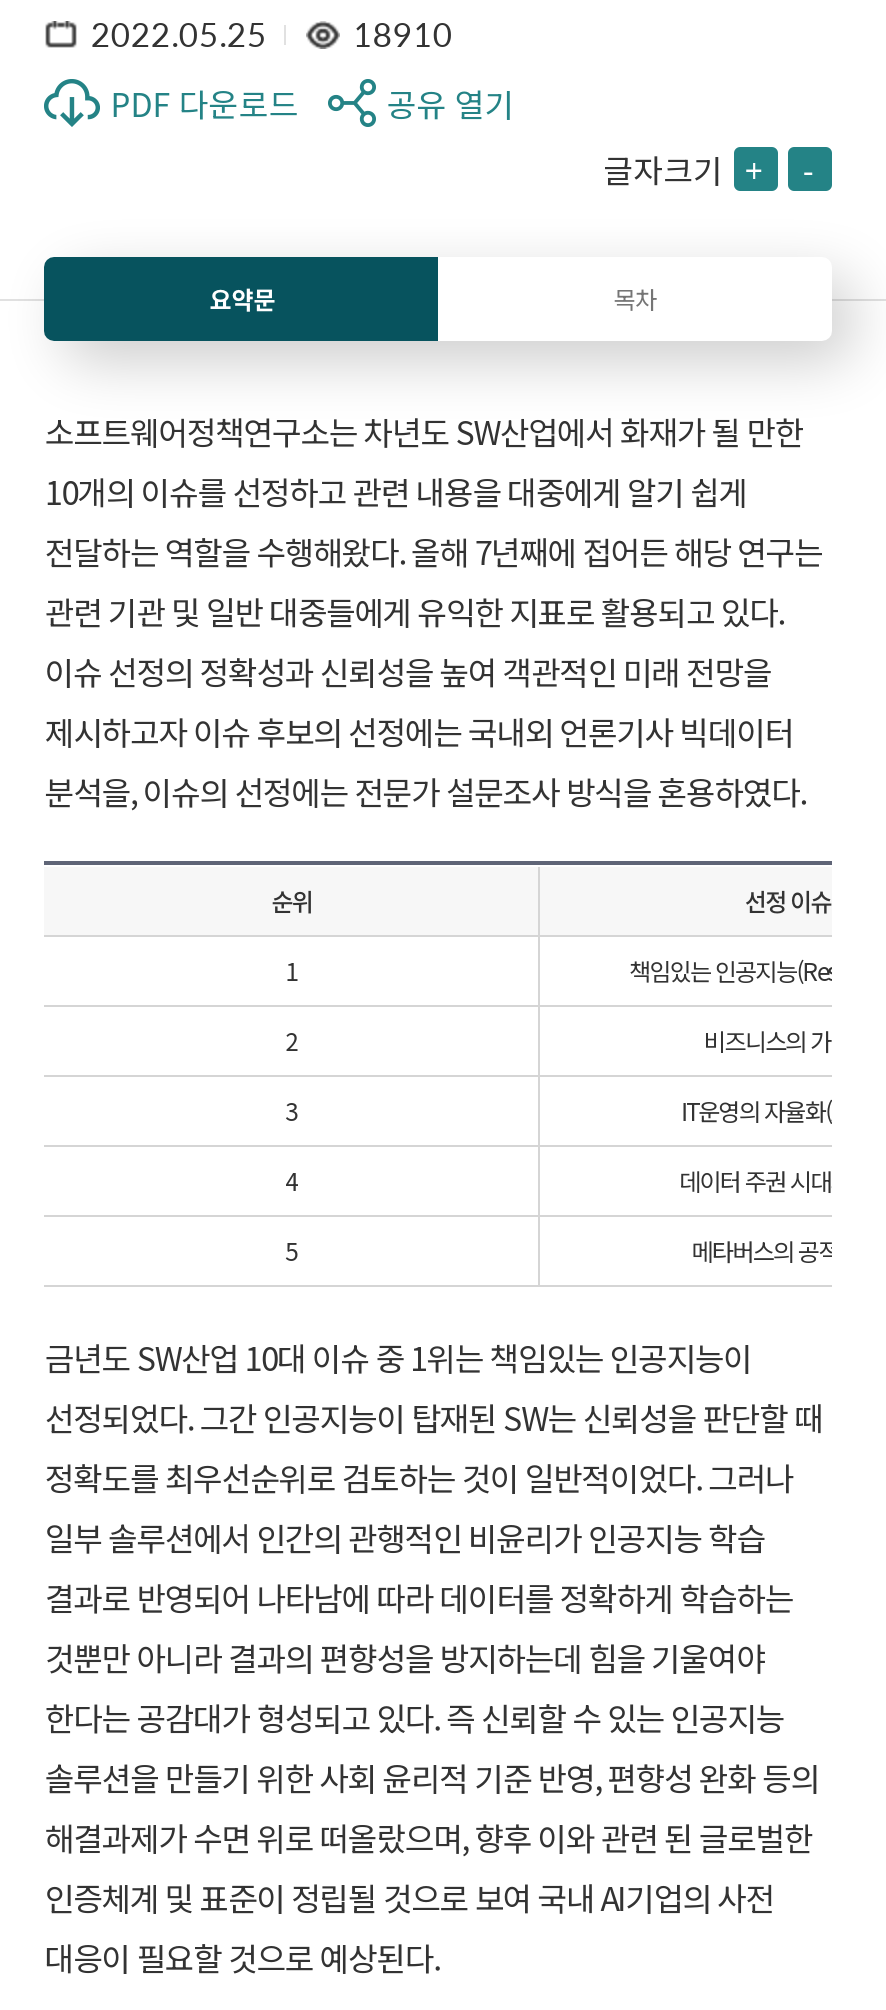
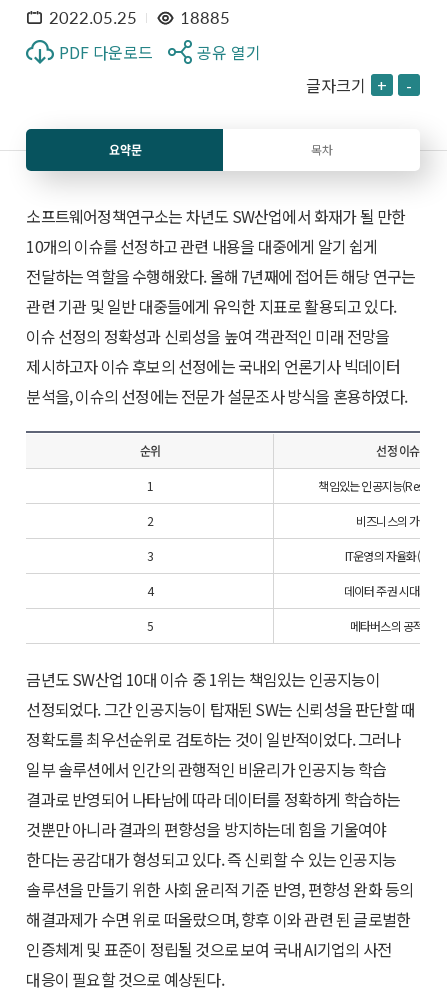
- 2022.05.25 18910
+ 2022.05.25 18885
